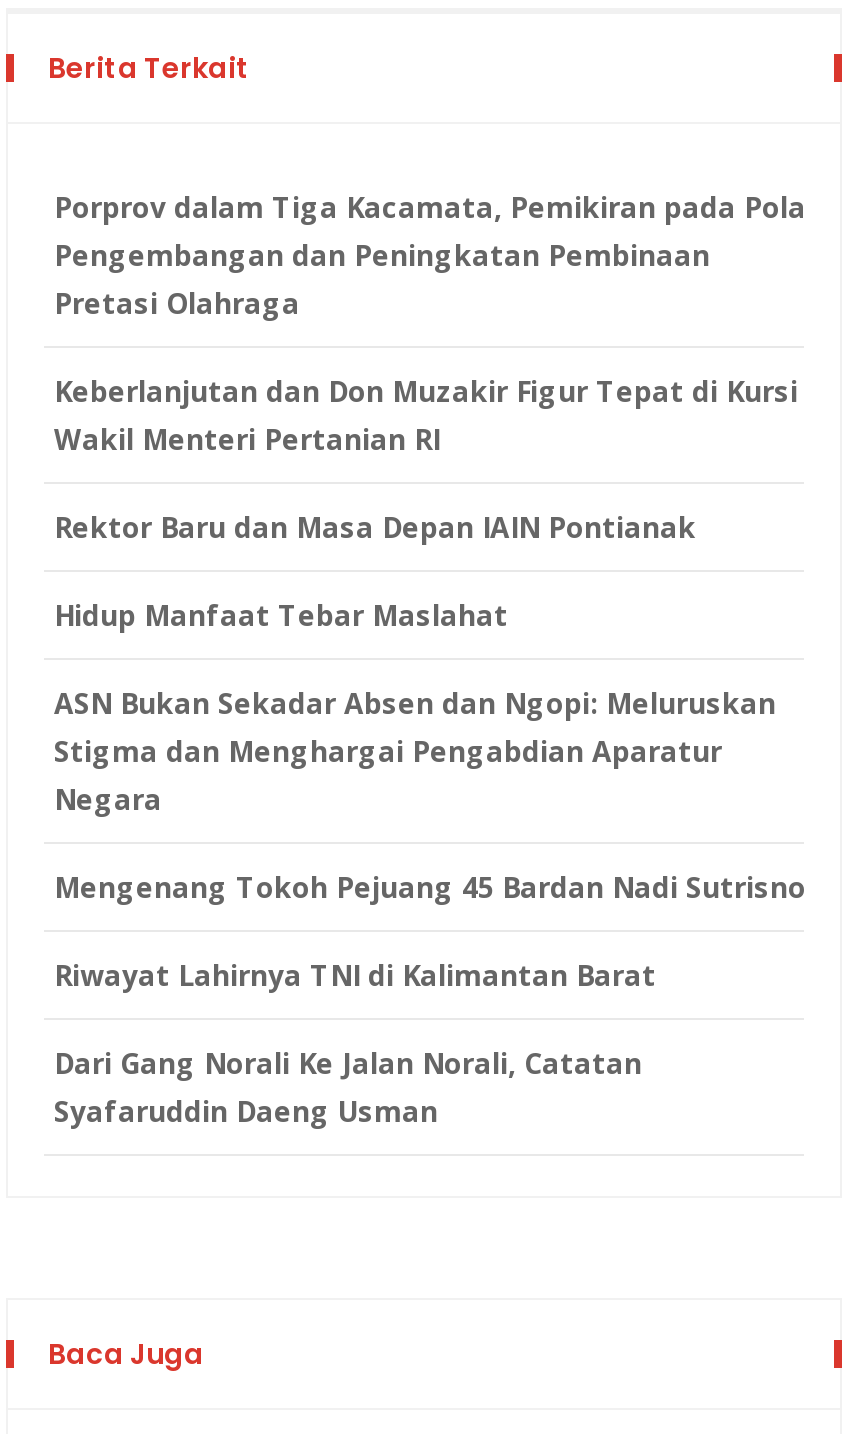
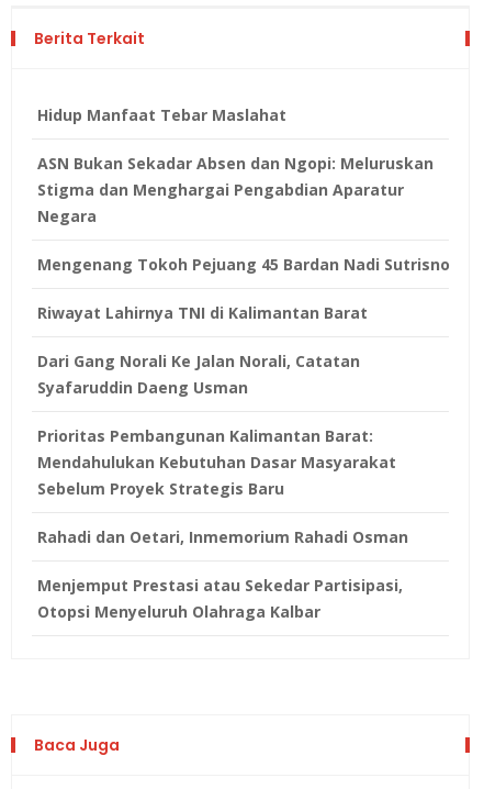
- Porprov dalam Tiga Kacamata, Pemikiran pada Pola
- Pengembangan dan Peningkatan Pembinaan
- Pretasi Olahraga
- Keberlanjutan dan Don Muzakir Figur Tepat di Kursi
- Wakil Menteri Pertanian RI
- Rektor Baru dan Masa Depan IAIN Pontianak

moved up: Hidup Manfaat Tebar Maslahat | ASN Bukan Sekadar Absen dan Ngopi: Meluruskan | Stigma dan Menghargai Pengabdian Aparatur | Negara | Mengenang Tokoh Pejuang 45 Bardan Nadi Sutrisno | Riwayat Lahirnya TNI di Kalimantan Barat | Dari Gang Norali Ke Jalan Norali, Catatan | Syafaruddin Daeng Usman

+ Prioritas Pembangunan Kalimantan Barat:
+ Mendahulukan Kebutuhan Dasar Masyarakat
+ Sebelum Proyek Strategis Baru
+ Rahadi dan Oetari, Inmemorium Rahadi Osman
+ Menjemput Prestasi atau Sekedar Partisipasi,
+ Otopsi Menyeluruh Olahraga Kalbar
